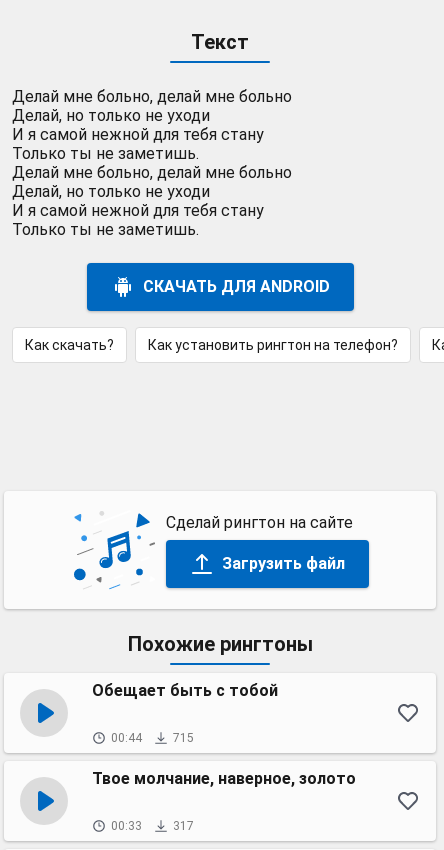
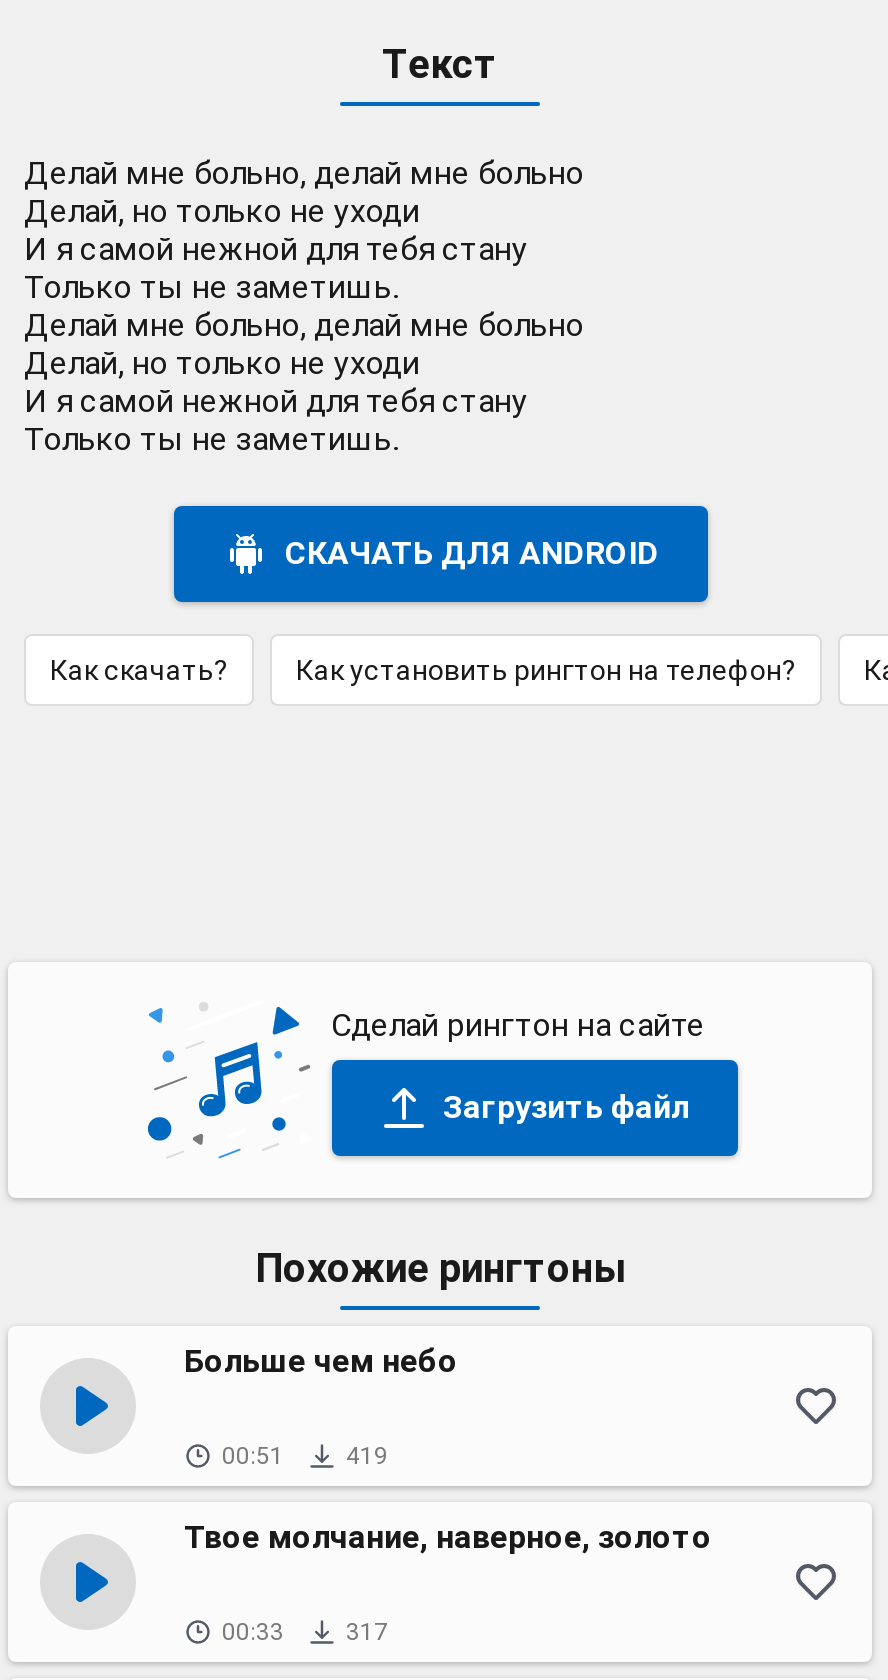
- Обещает быть с тобой
+ Больше чем небо

- 00:44
- 715
+ 00:51
+ 419
